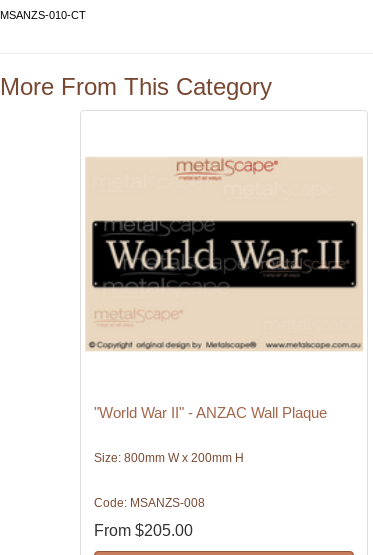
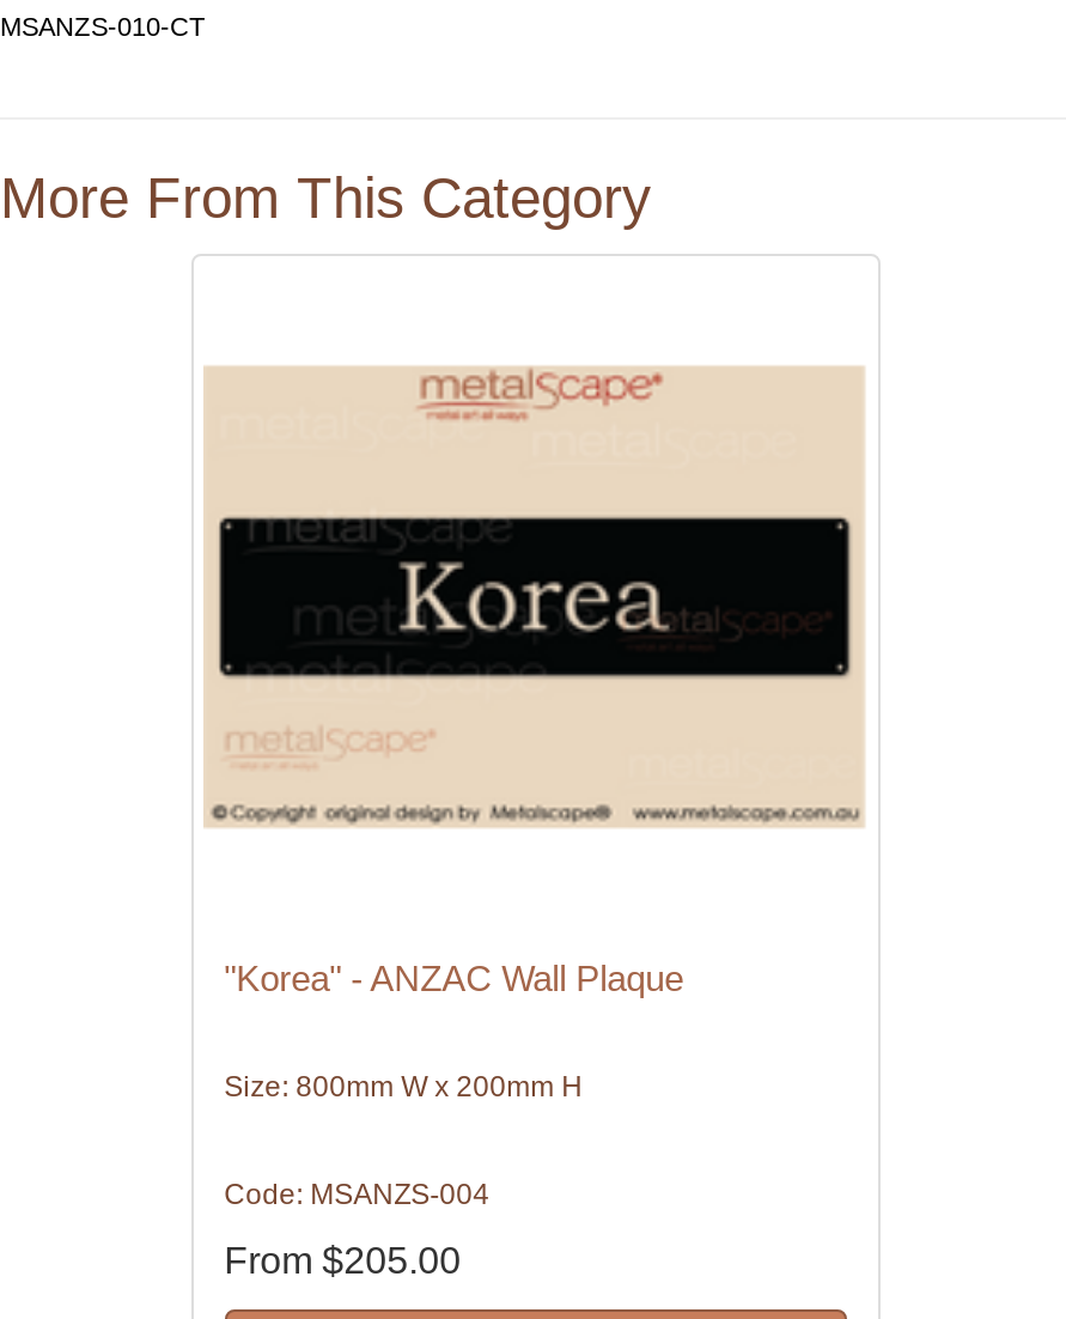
- [image]
+ [image]

- "World War II" - ANZAC Wall Plaque
+ "Korea" - ANZAC Wall Plaque

- Code: MSANZS-008
+ Code: MSANZS-004
